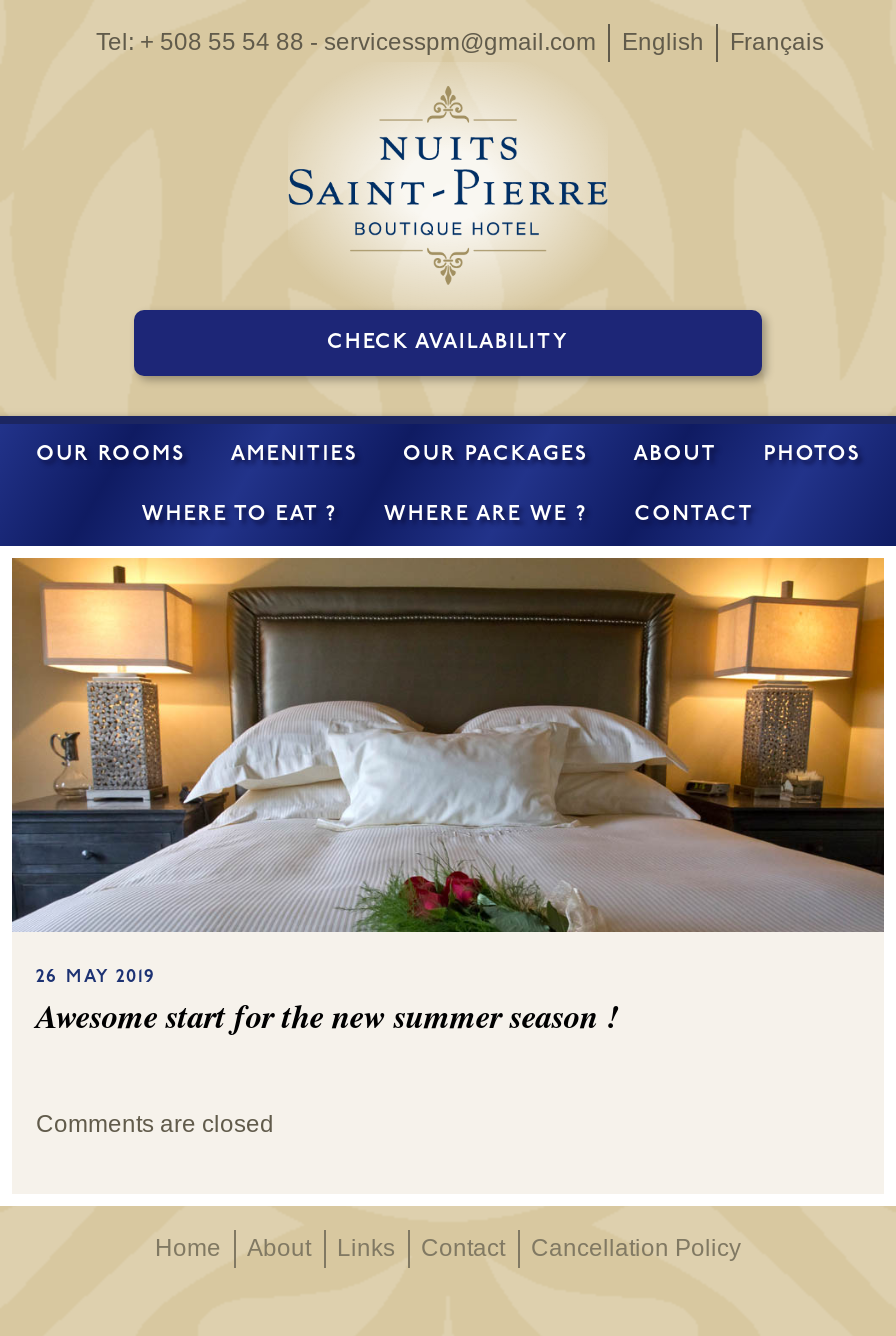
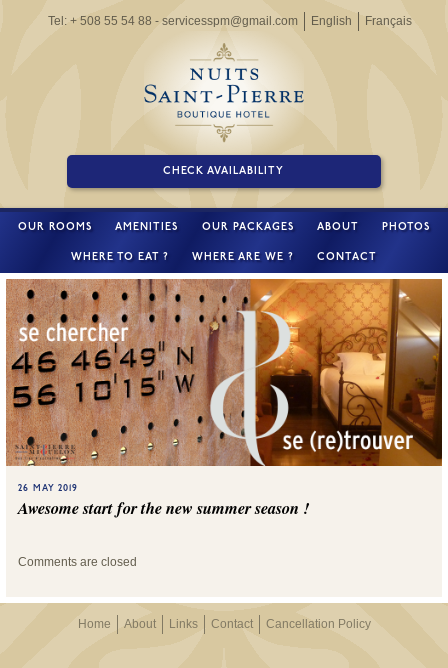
- [image]
+ [image]
